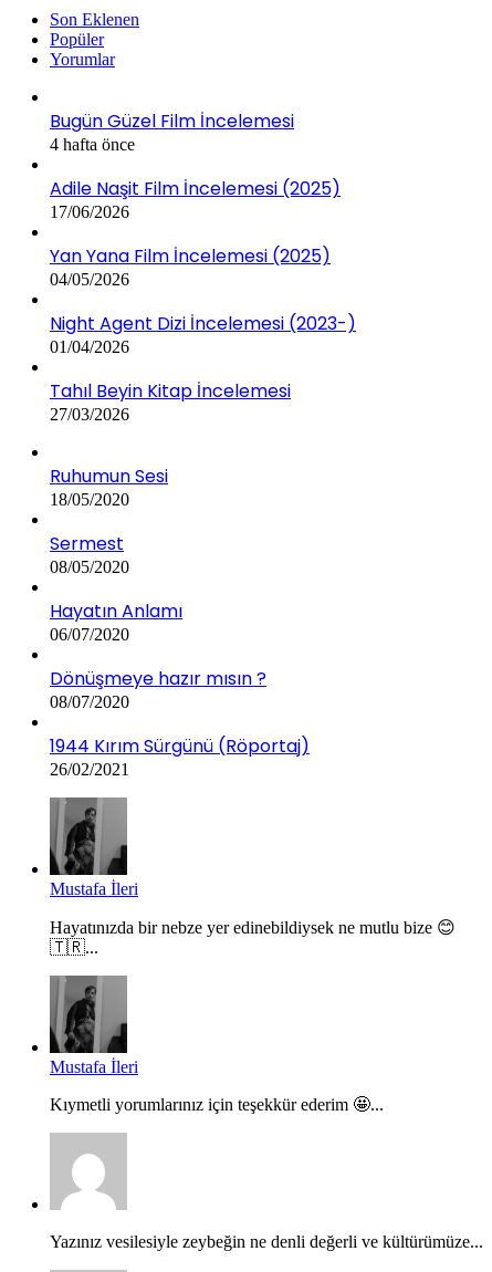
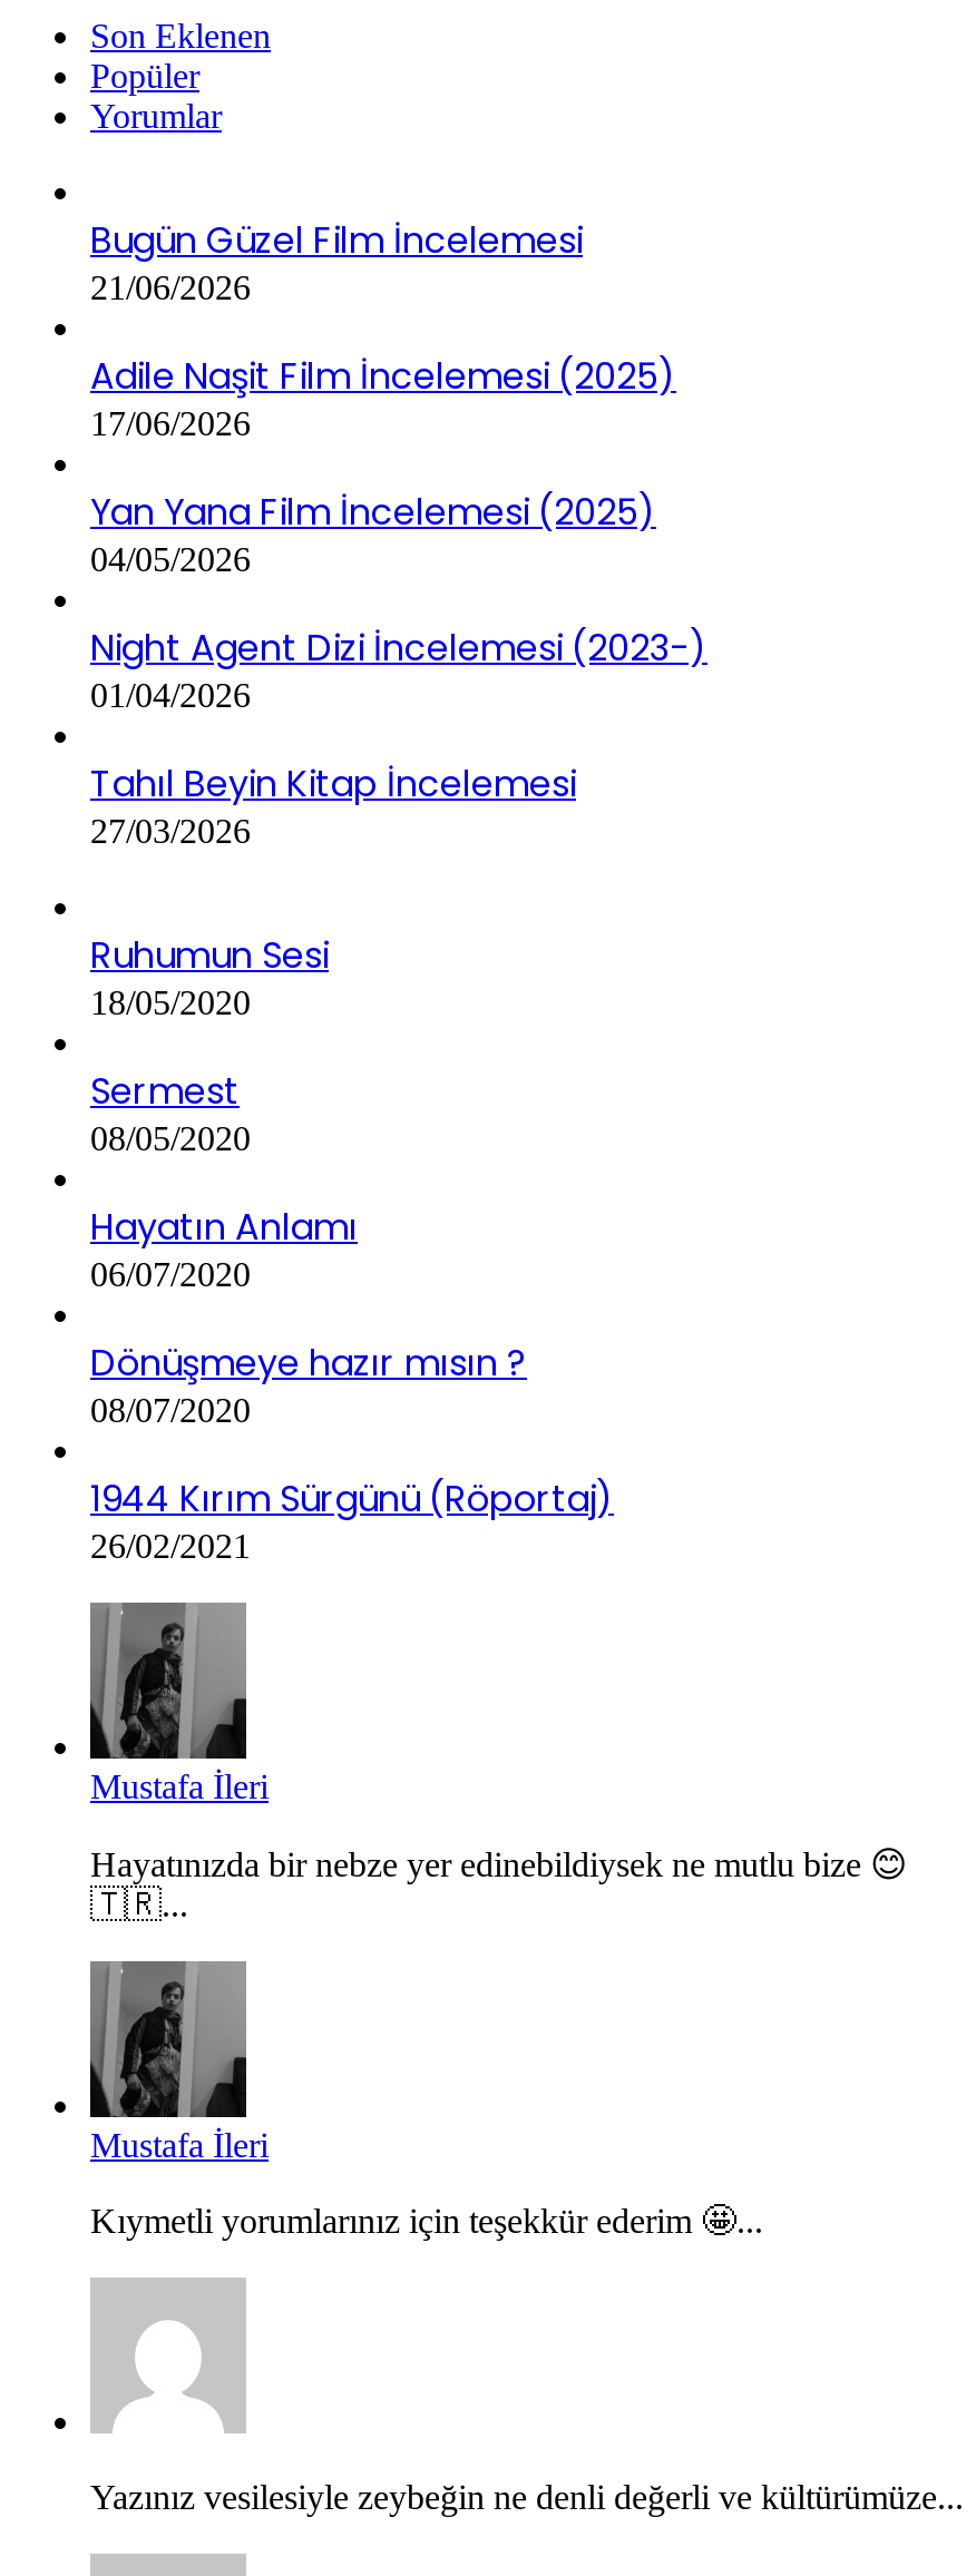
- 4 hafta önce
+ 21/06/2026
